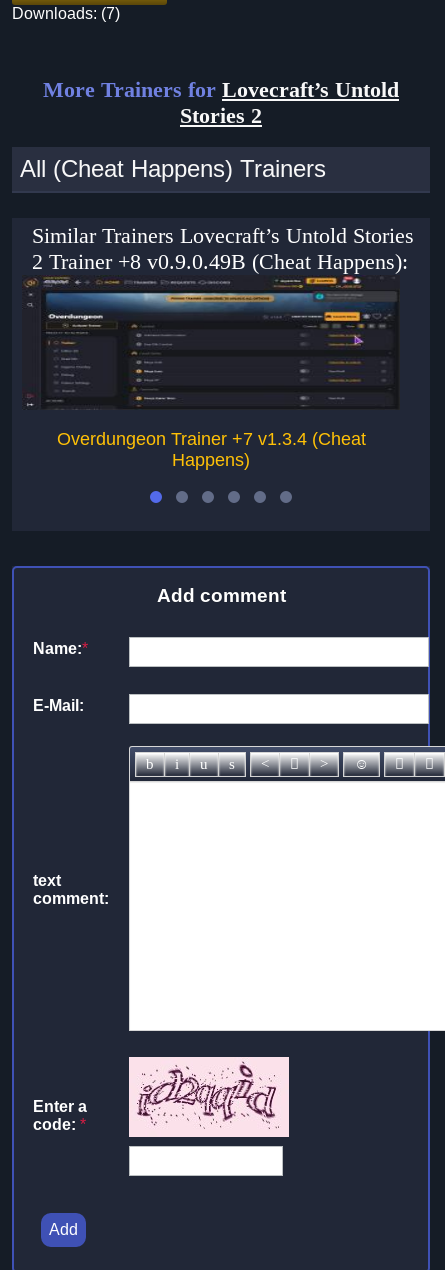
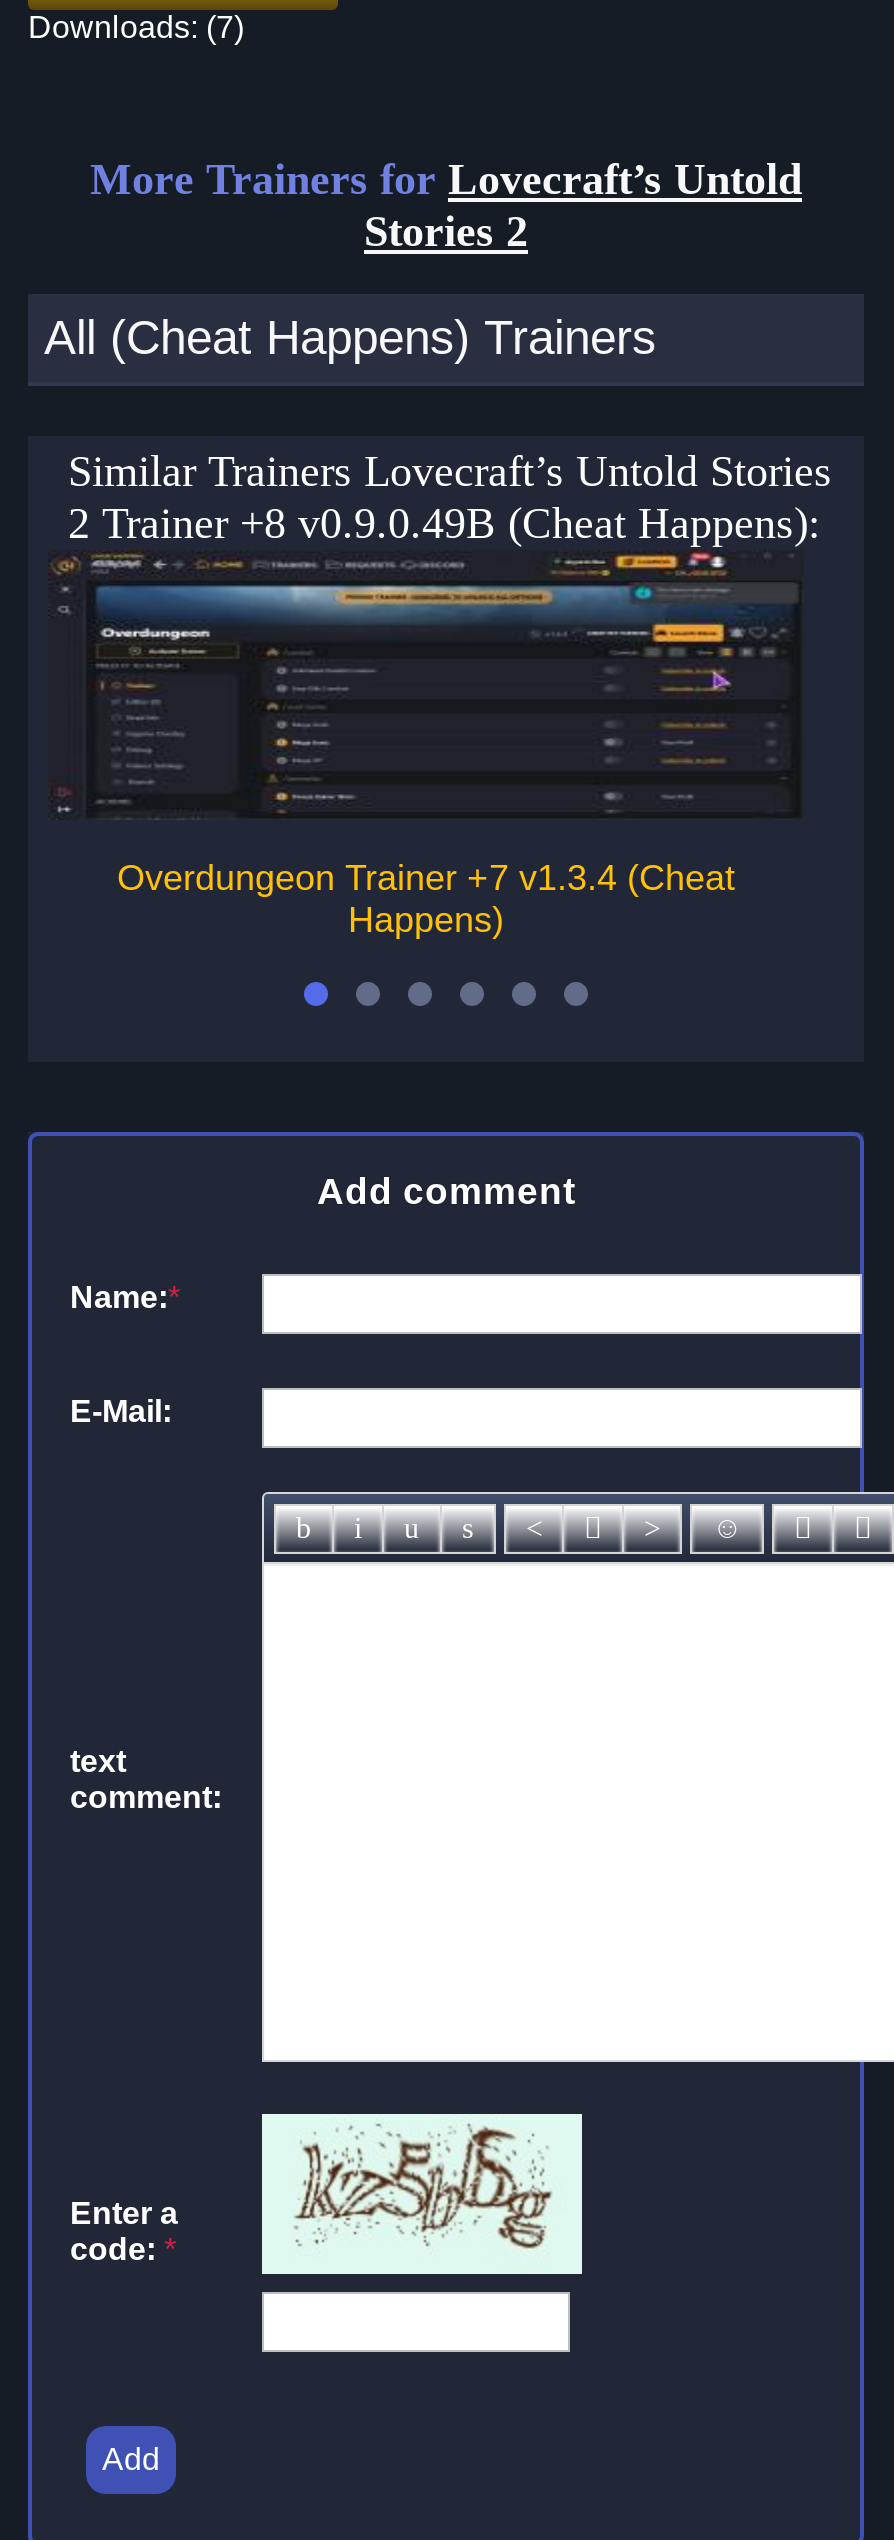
- [image]
+ [image]
